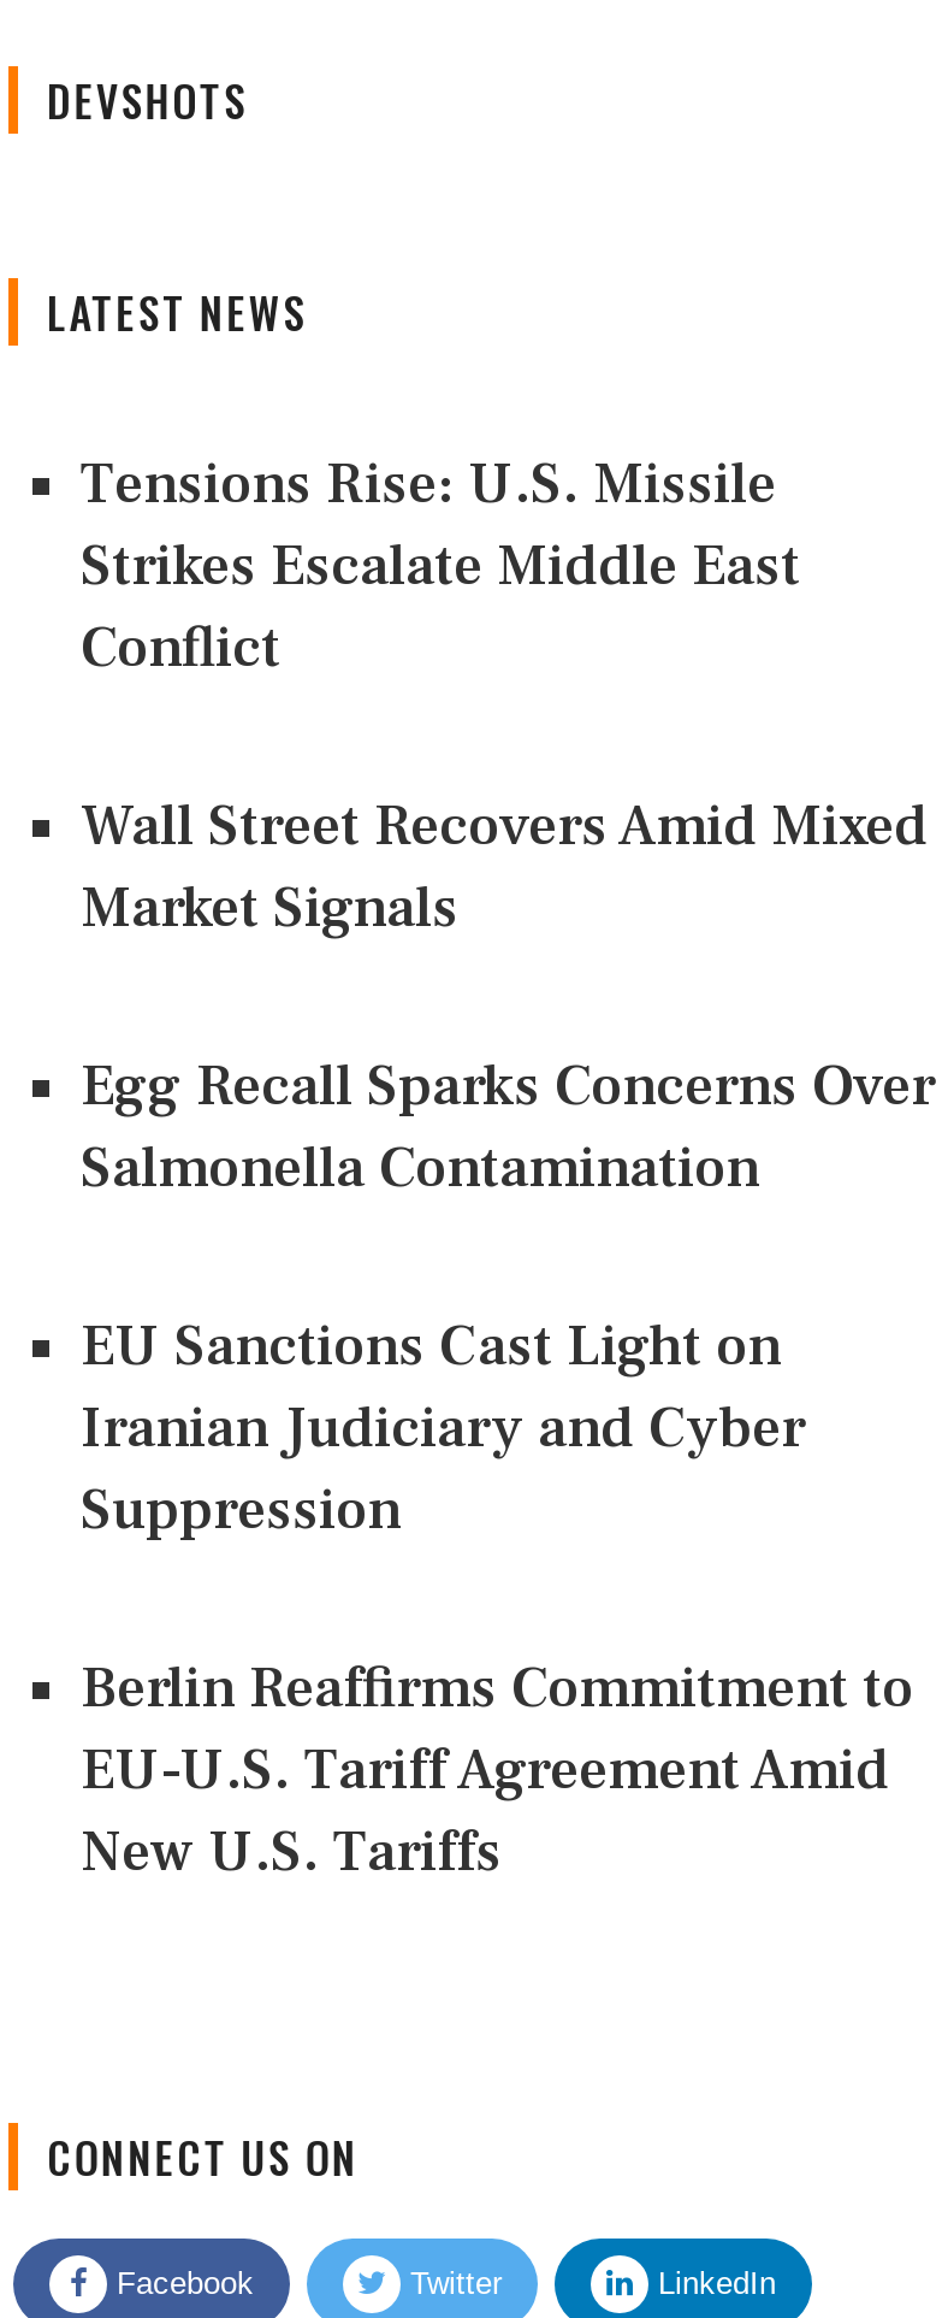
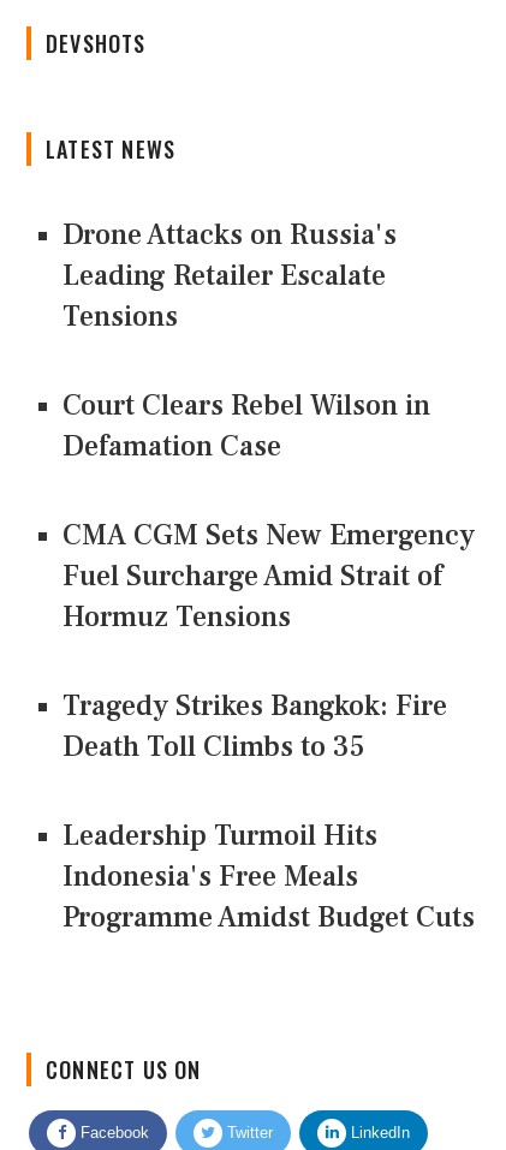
- Tensions Rise: U.S. Missile
- Strikes Escalate Middle East
- Conflict
+ Drone Attacks on Russia's
+ Leading Retailer Escalate
+ Tensions

- Wall Street Recovers Amid Mixed
- Market Signals
+ Court Clears Rebel Wilson in
+ Defamation Case

- Egg Recall Sparks Concerns Over
- Salmonella Contamination
+ CMA CGM Sets New Emergency
+ Fuel Surcharge Amid Strait of
+ Hormuz Tensions

- EU Sanctions Cast Light on
- Iranian Judiciary and Cyber
- Suppression
+ Tragedy Strikes Bangkok: Fire
+ Death Toll Climbs to 35

- Berlin Reaffirms Commitment to
- EU-U.S. Tariff Agreement Amid
- New U.S. Tariffs
+ Leadership Turmoil Hits
+ Indonesia's Free Meals
+ Programme Amidst Budget Cuts
